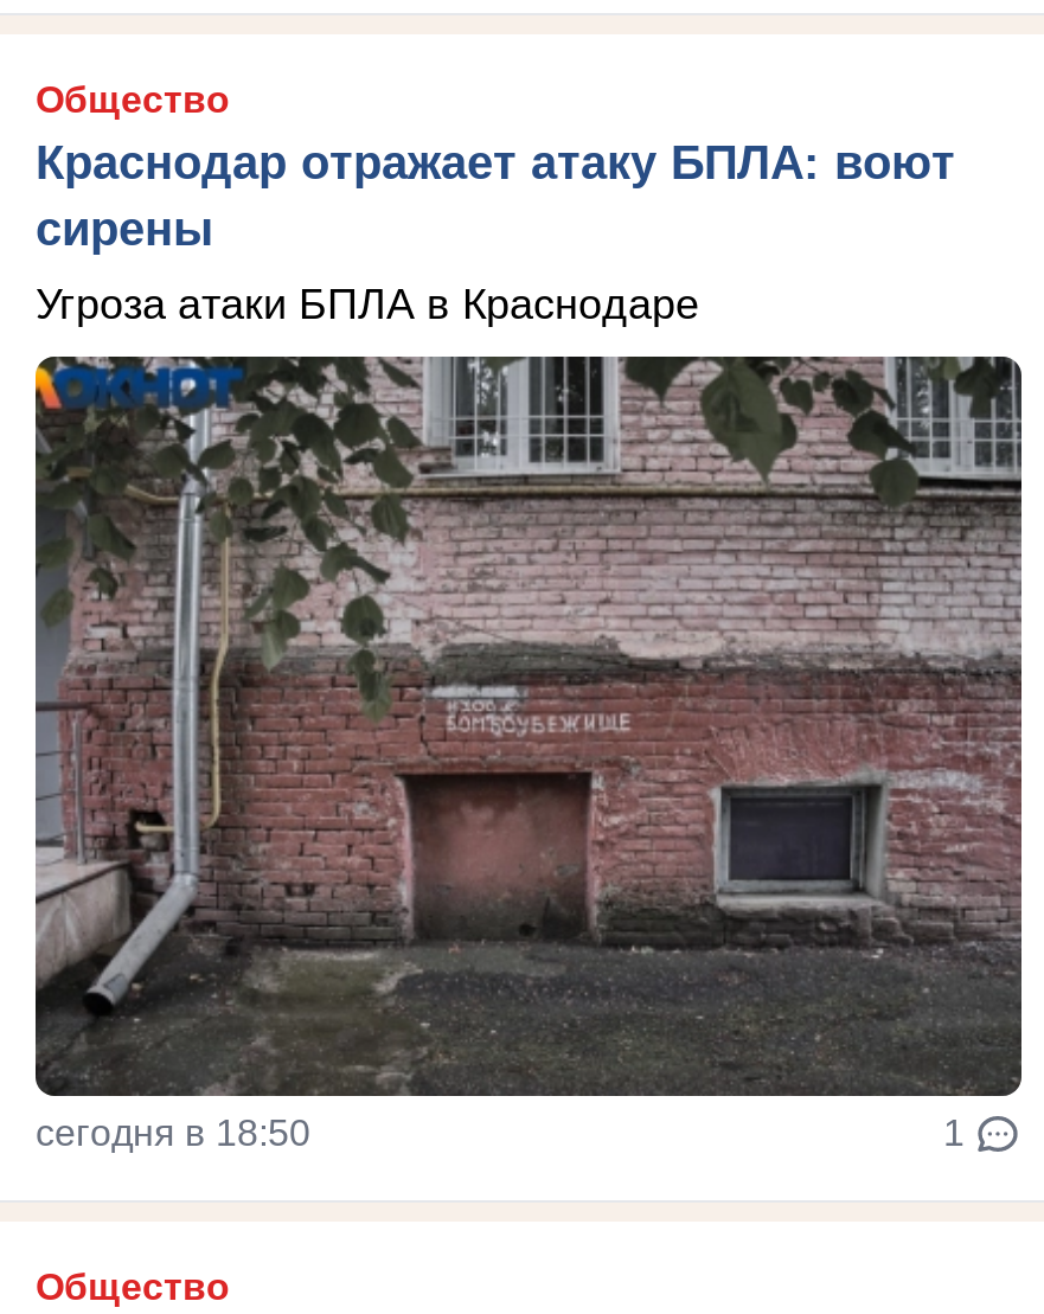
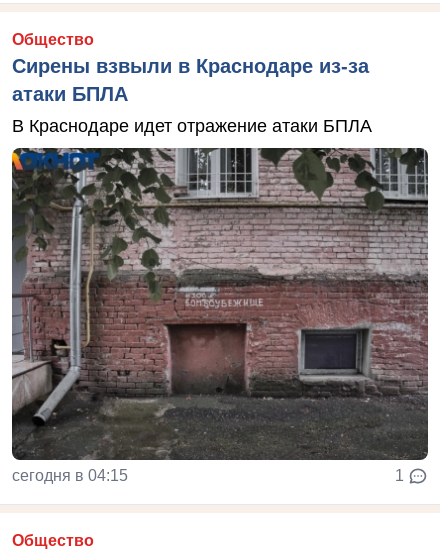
- Краснодар отражает атаку БПЛА: воют
- сирены
+ Сирены взвыли в Краснодаре из-за
+ атаки БПЛА

- Угроза атаки БПЛА в Краснодаре
+ В Краснодаре идет отражение атаки БПЛА

- сегодня в 18:50
+ сегодня в 04:15
